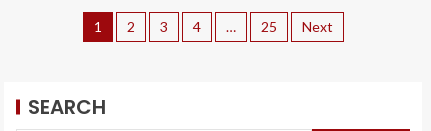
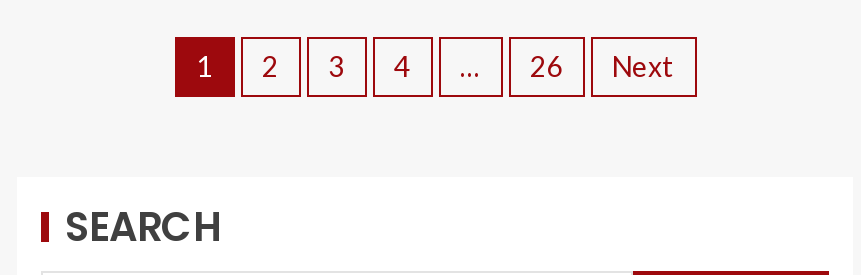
- 25
+ 26
